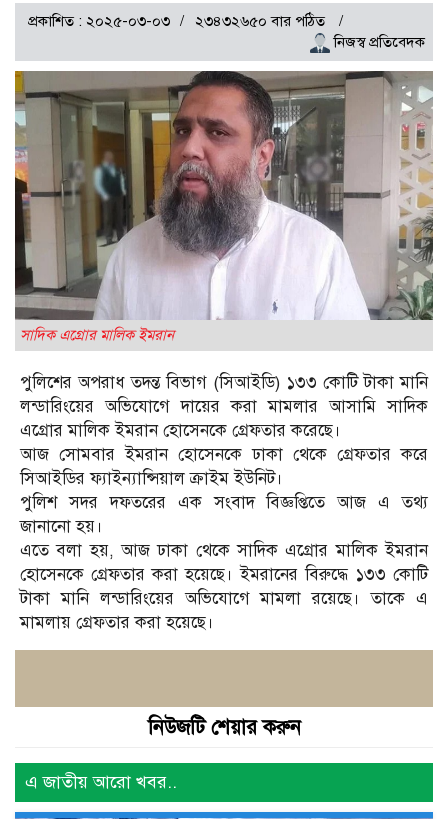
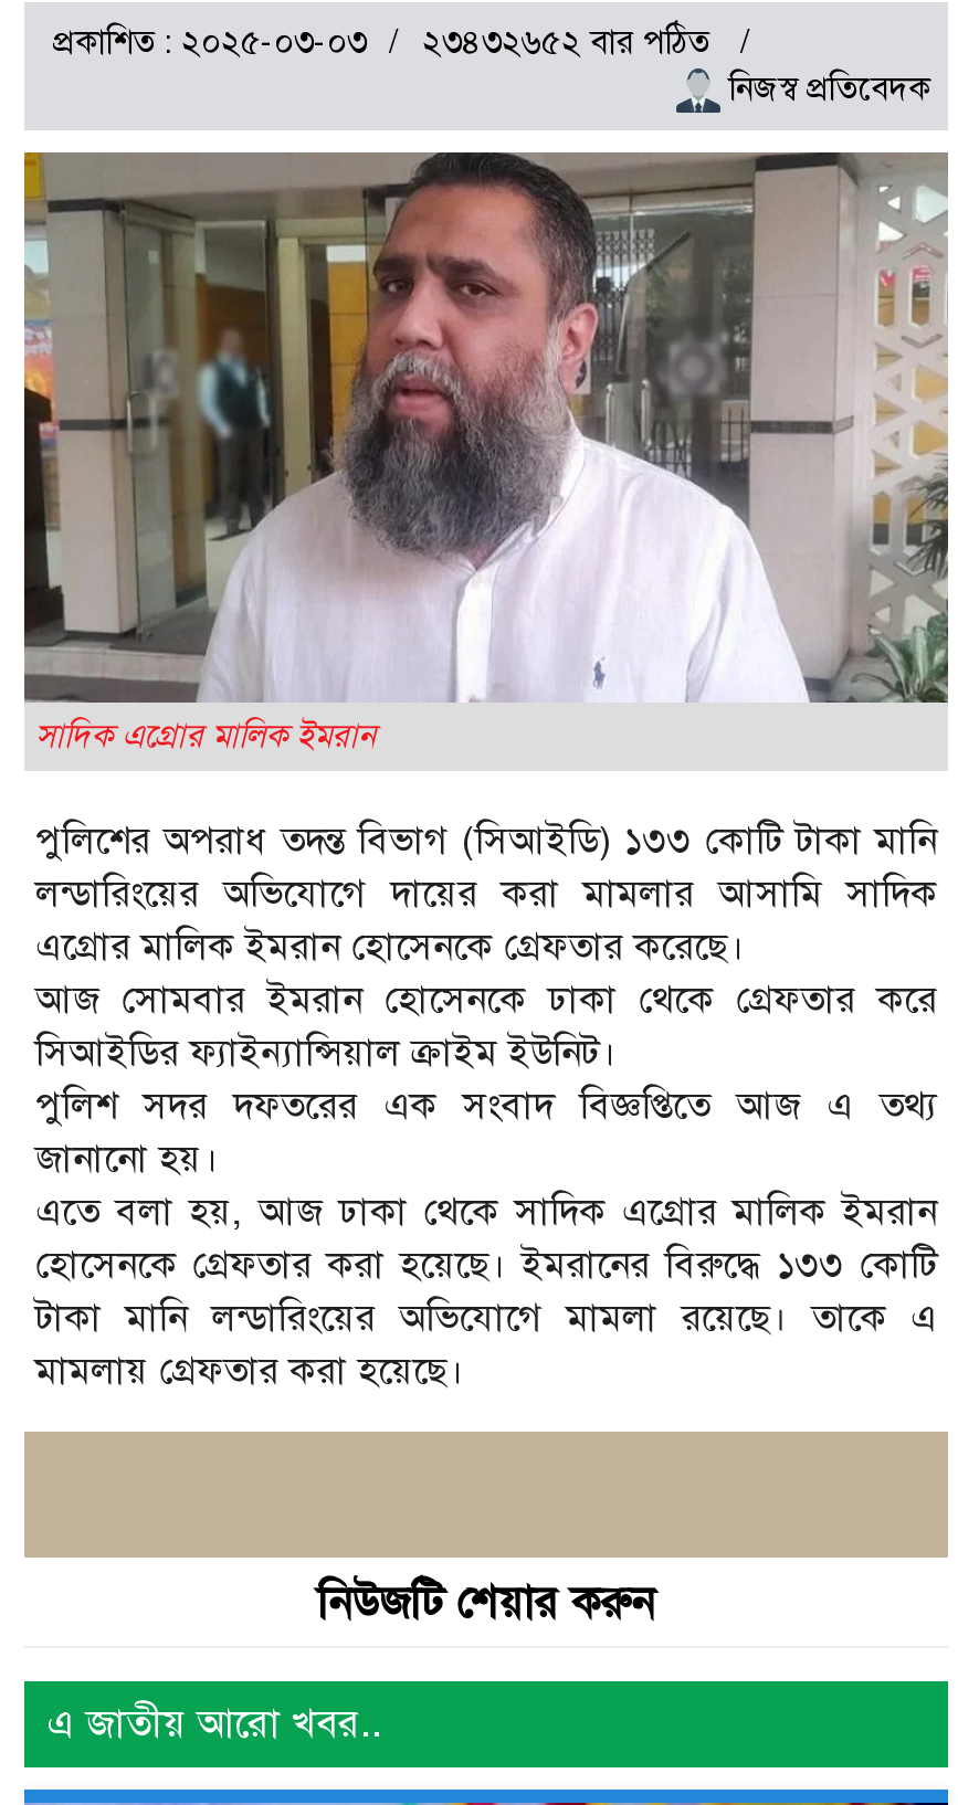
- প্রকাশিত : ২০২৫-০৩-০৩ ২৩৪৩২৬৫০ বার পঠিত
+ প্রকাশিত : ২০২৫-০৩-০৩ ২৩৪৩২৬৫২ বার পঠিত
